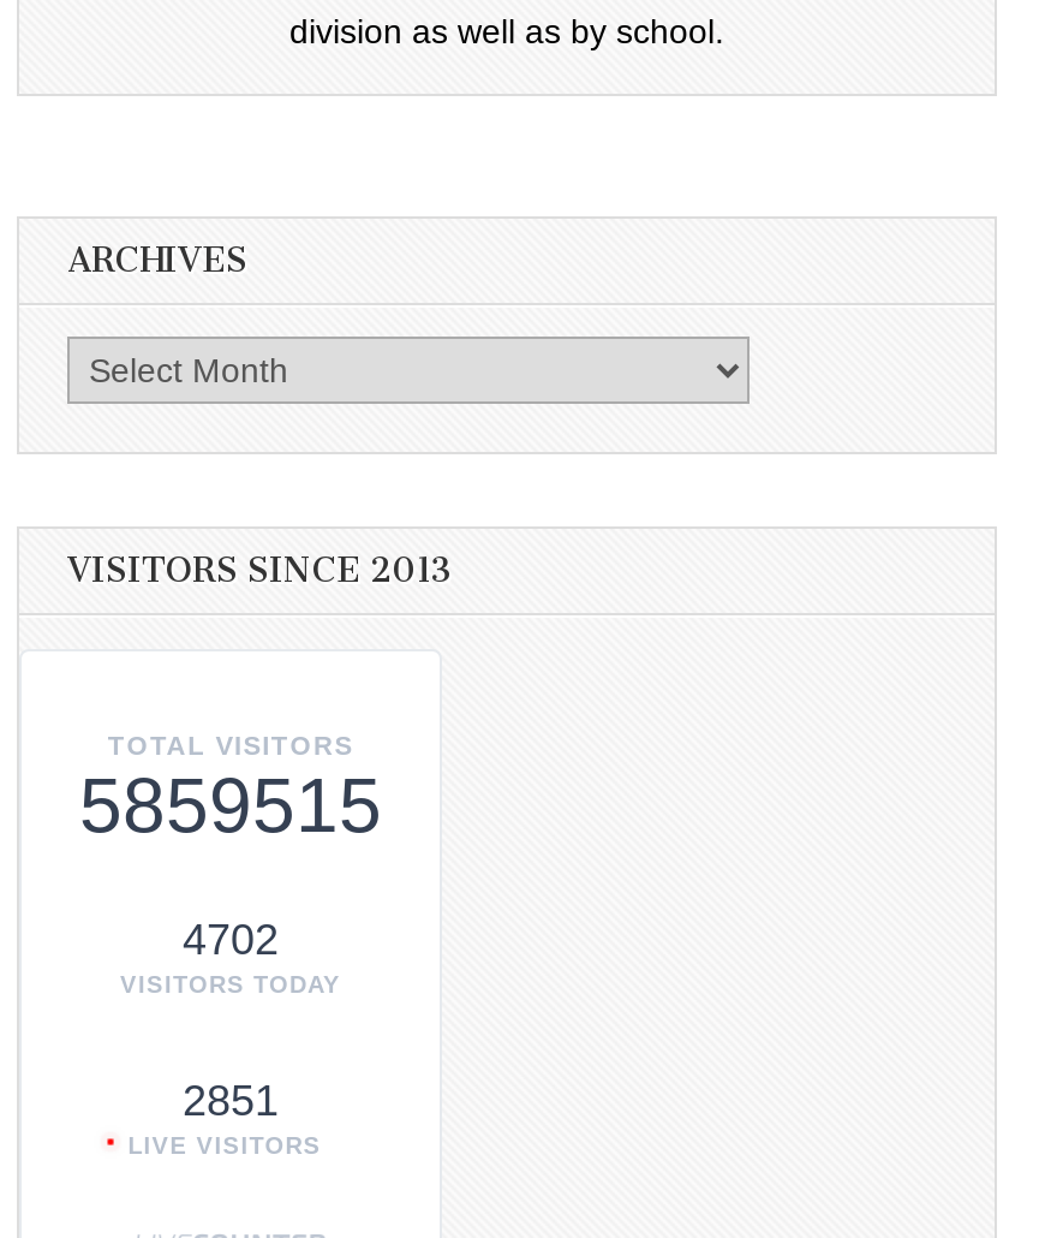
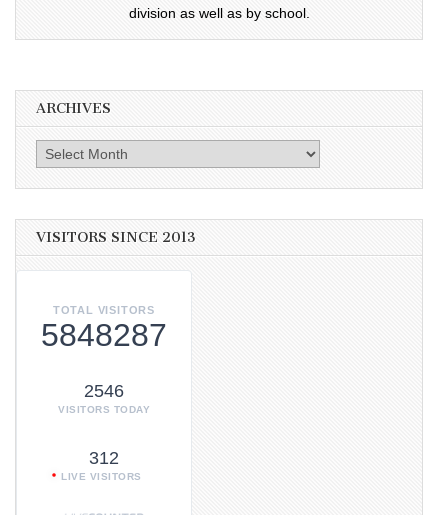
- 5859515
+ 5848287

- 4702
+ 2546

- 2851
+ 312
